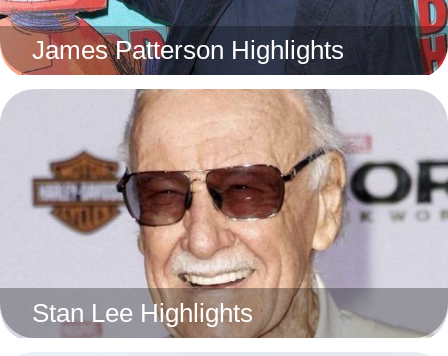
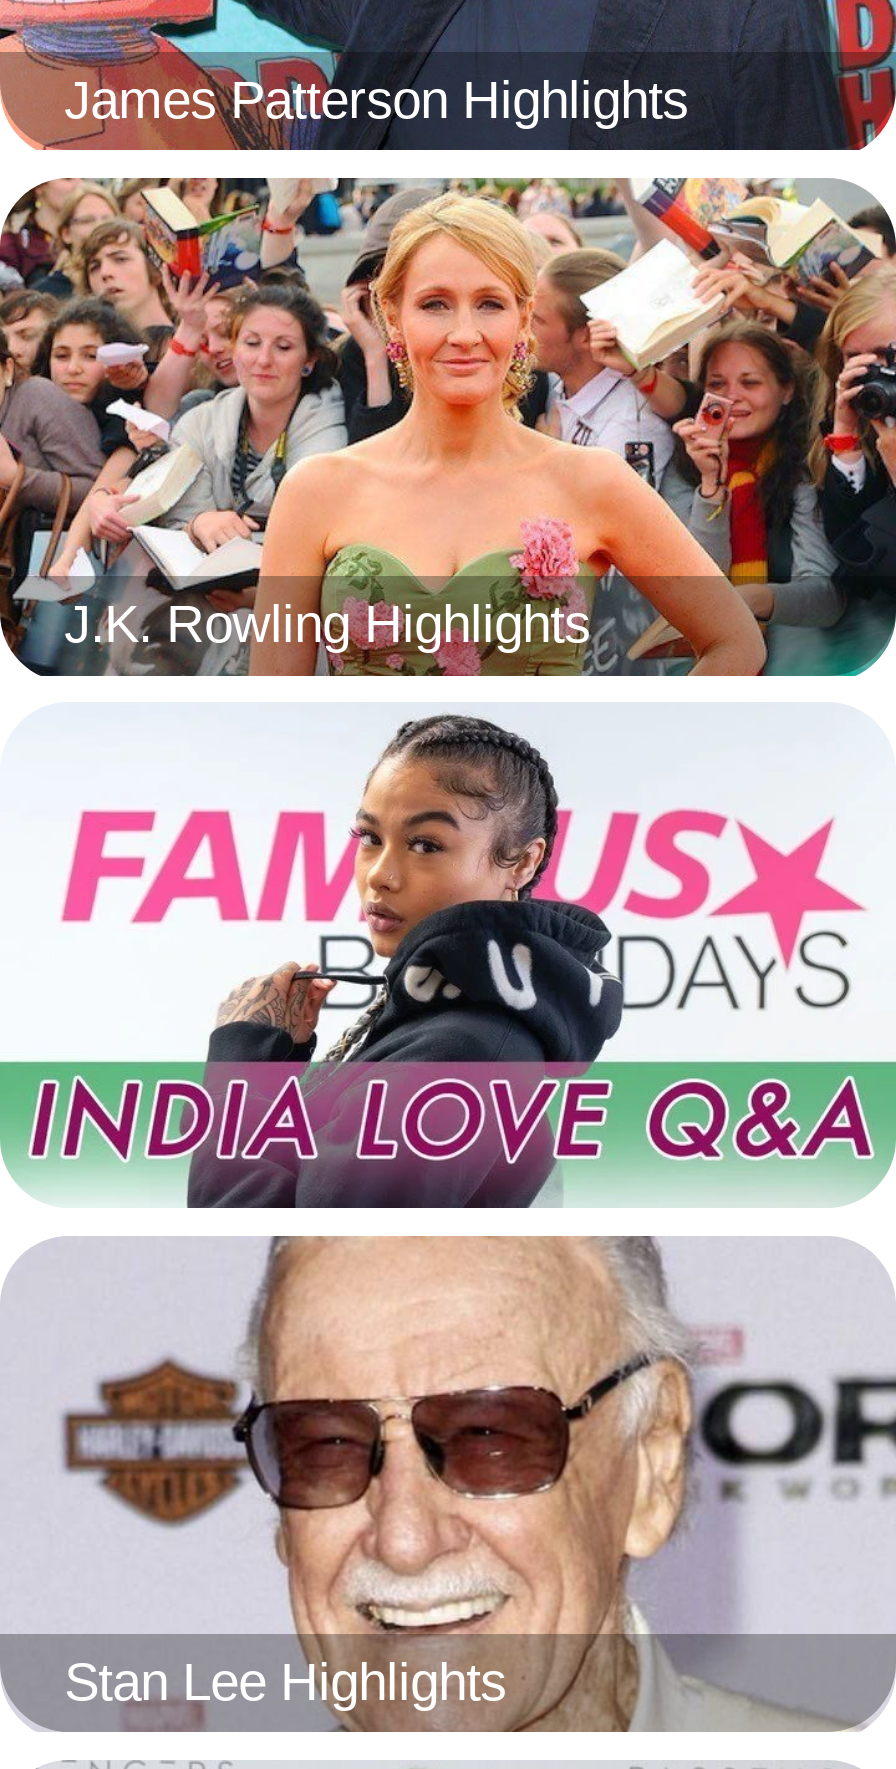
+ [image]
+ J.K. Rowling Highlights

+ [image]
